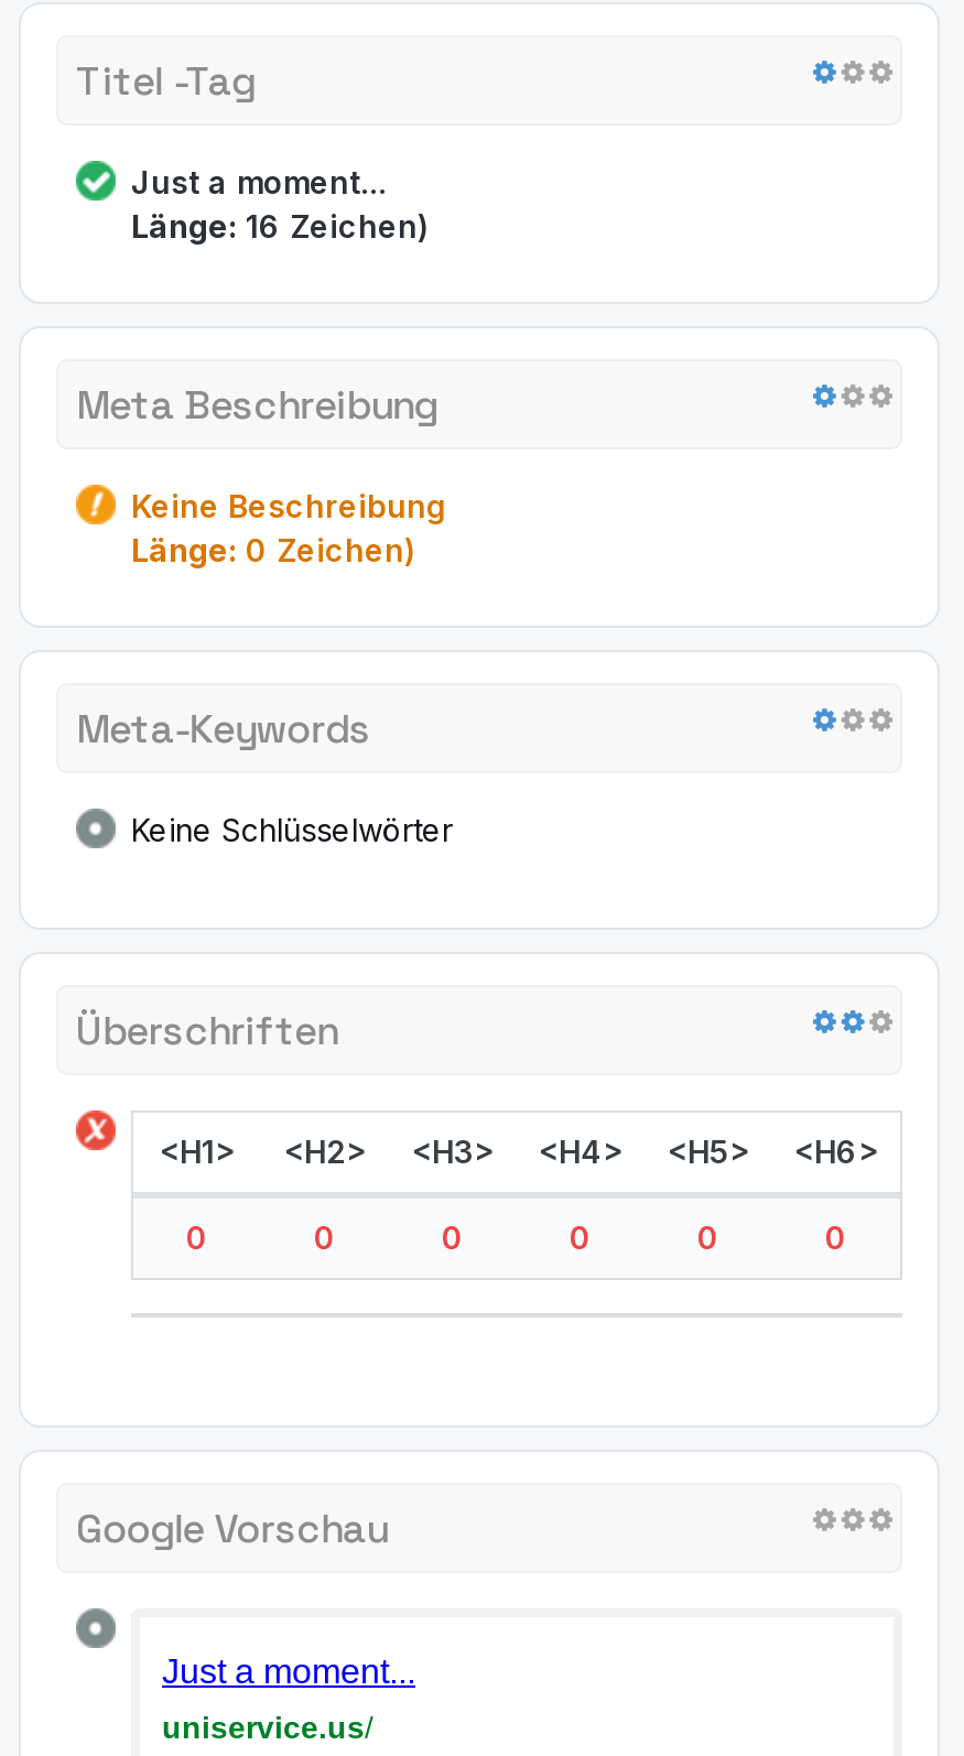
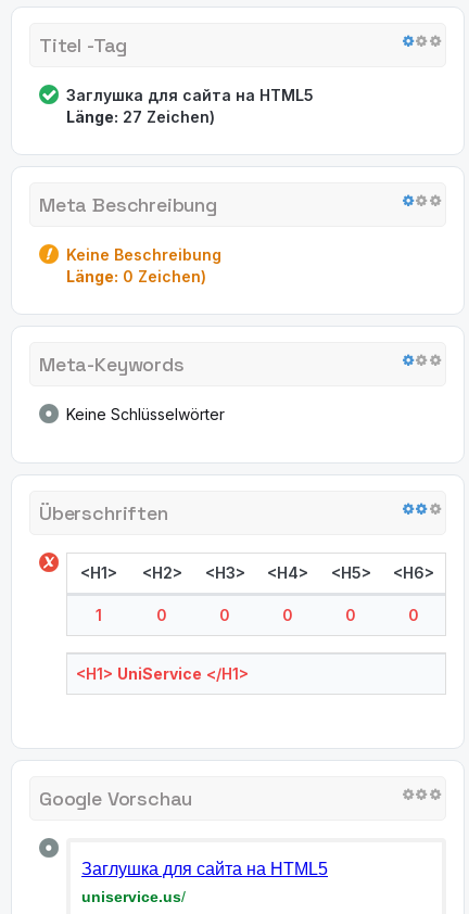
- Just a moment...
- Länge: 16 Zeichen)
+ Заглушка для сайта на HTML5
+ Länge: 27 Zeichen)

- 0
+ <H1> UniService </H1>

+ 1

- Just a moment...
+ Заглушка для сайта на HTML5
